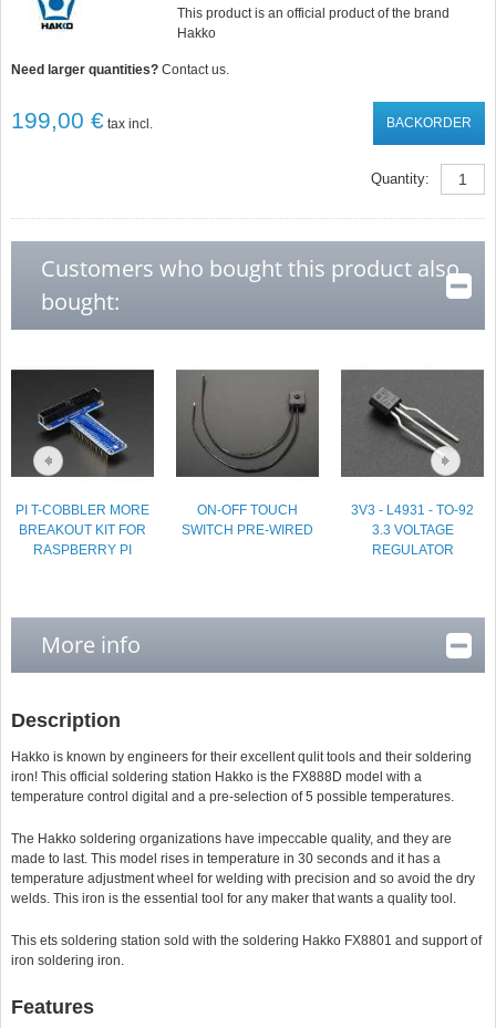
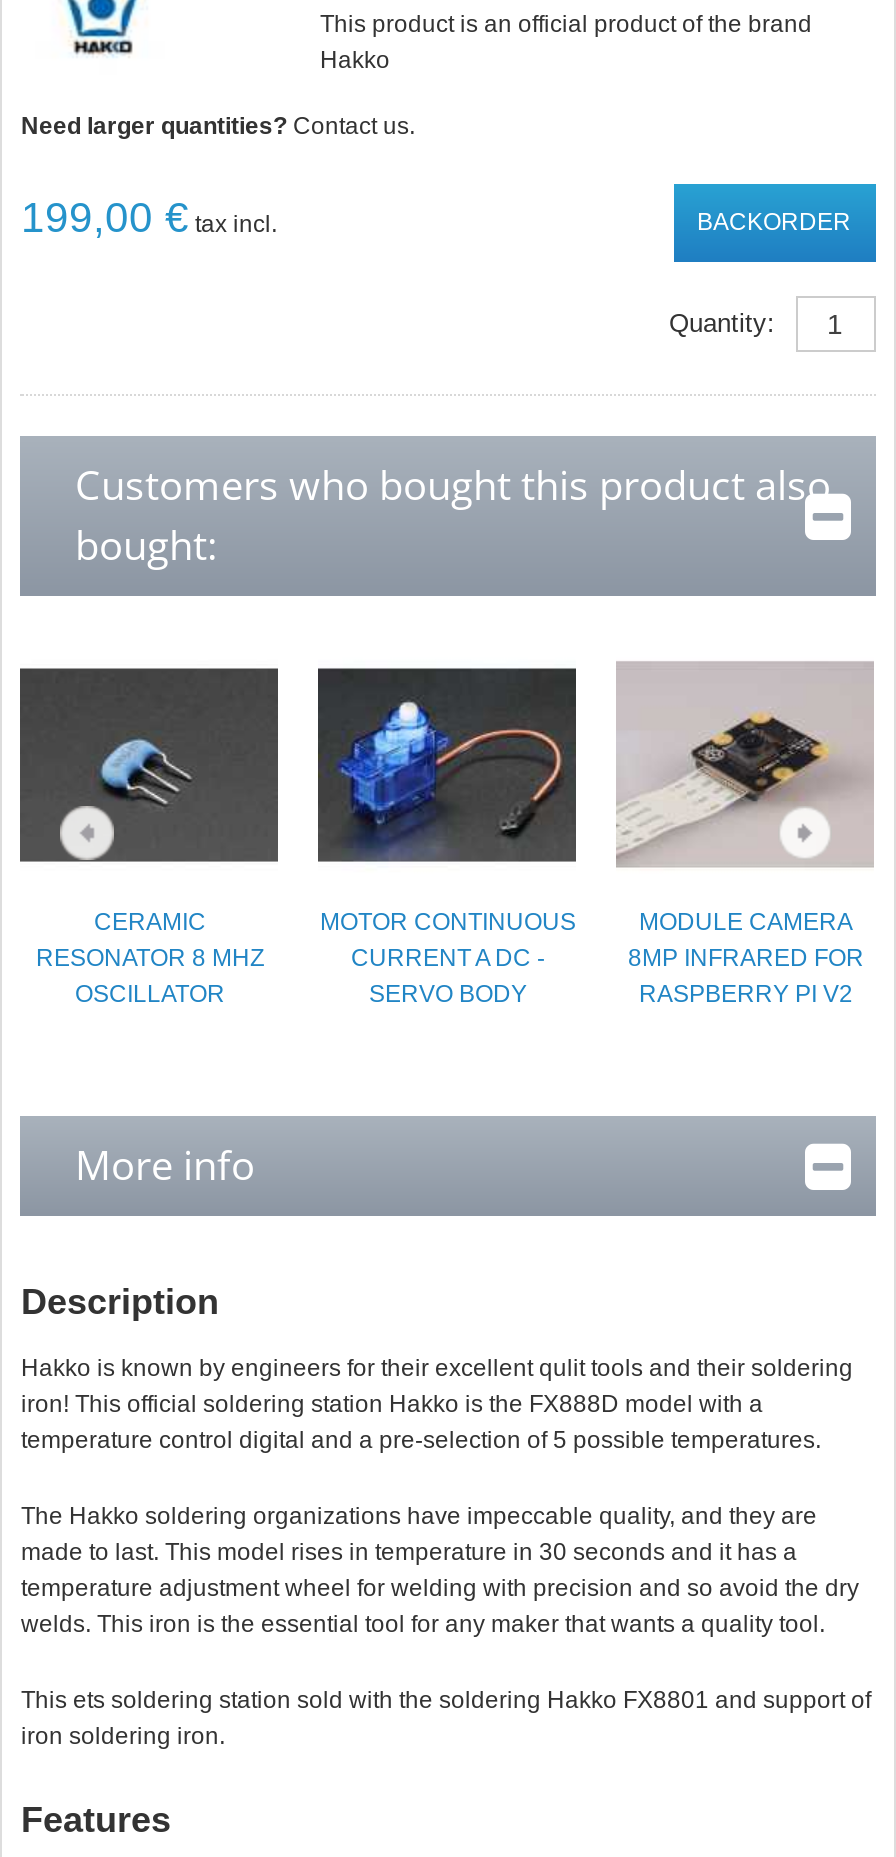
- [image]
- PI T-COBBLER MORE
- BREAKOUT KIT FOR
- RASPBERRY PI
+ [image]
+ CERAMIC
+ RESONATOR 8 MHZ
+ OSCILLATOR

- [image]
- ON-OFF TOUCH
- SWITCH PRE-WIRED
+ [image]
+ MOTOR CONTINUOUS
+ CURRENT A DC -
+ SERVO BODY

- [image]
- 3V3 - L4931 - TO-92
- 3.3 VOLTAGE
- REGULATOR
+ [image]
+ MODULE CAMERA
+ 8MP INFRARED FOR
+ RASPBERRY PI V2
